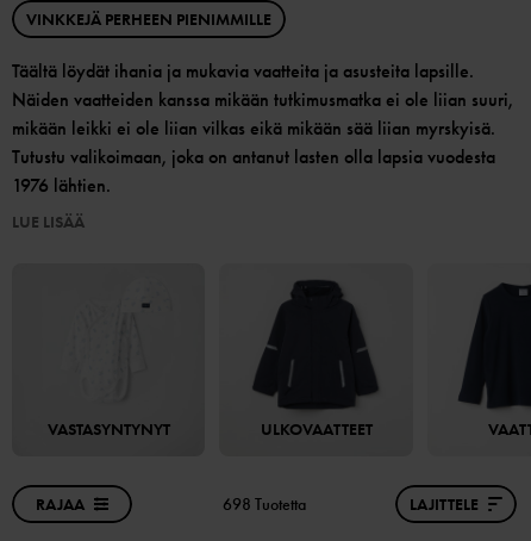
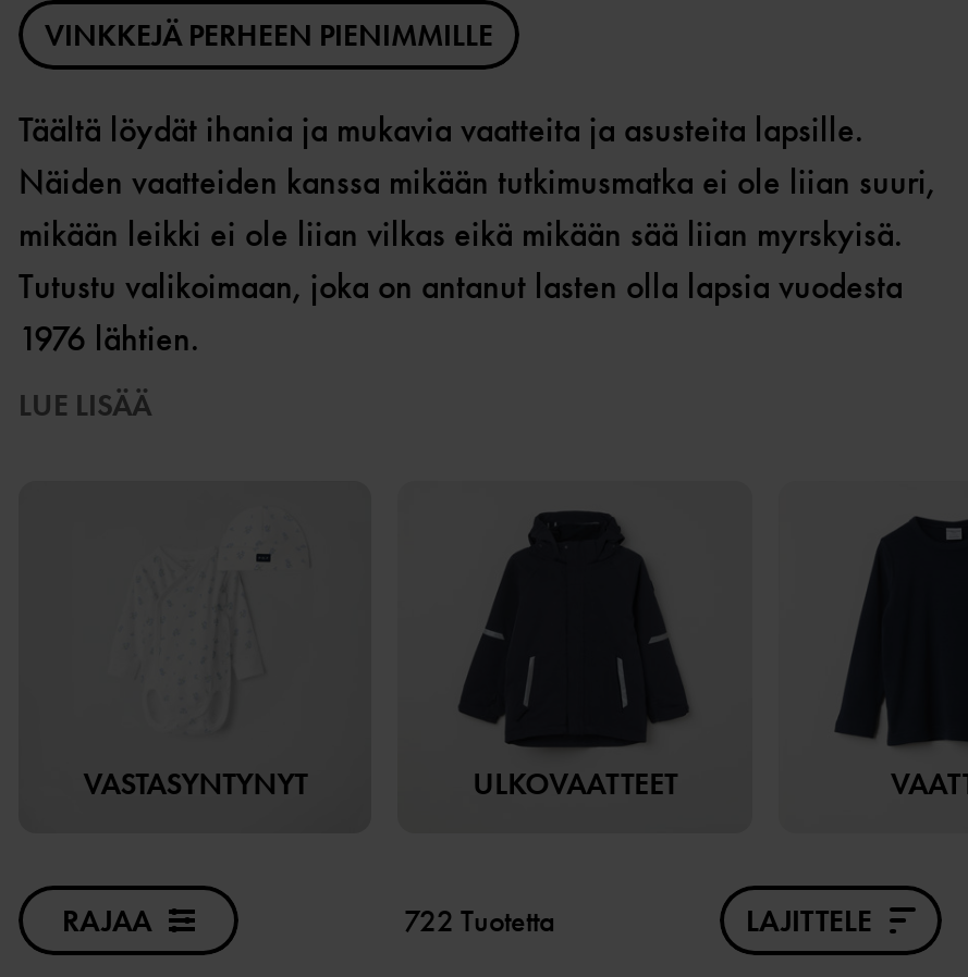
- 698 Tuotetta
+ 722 Tuotetta
